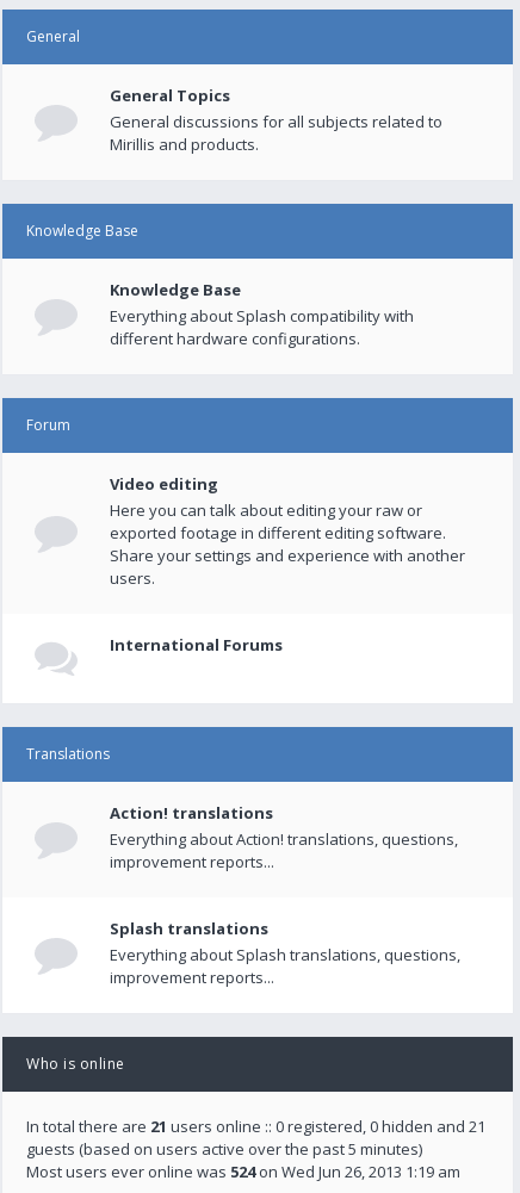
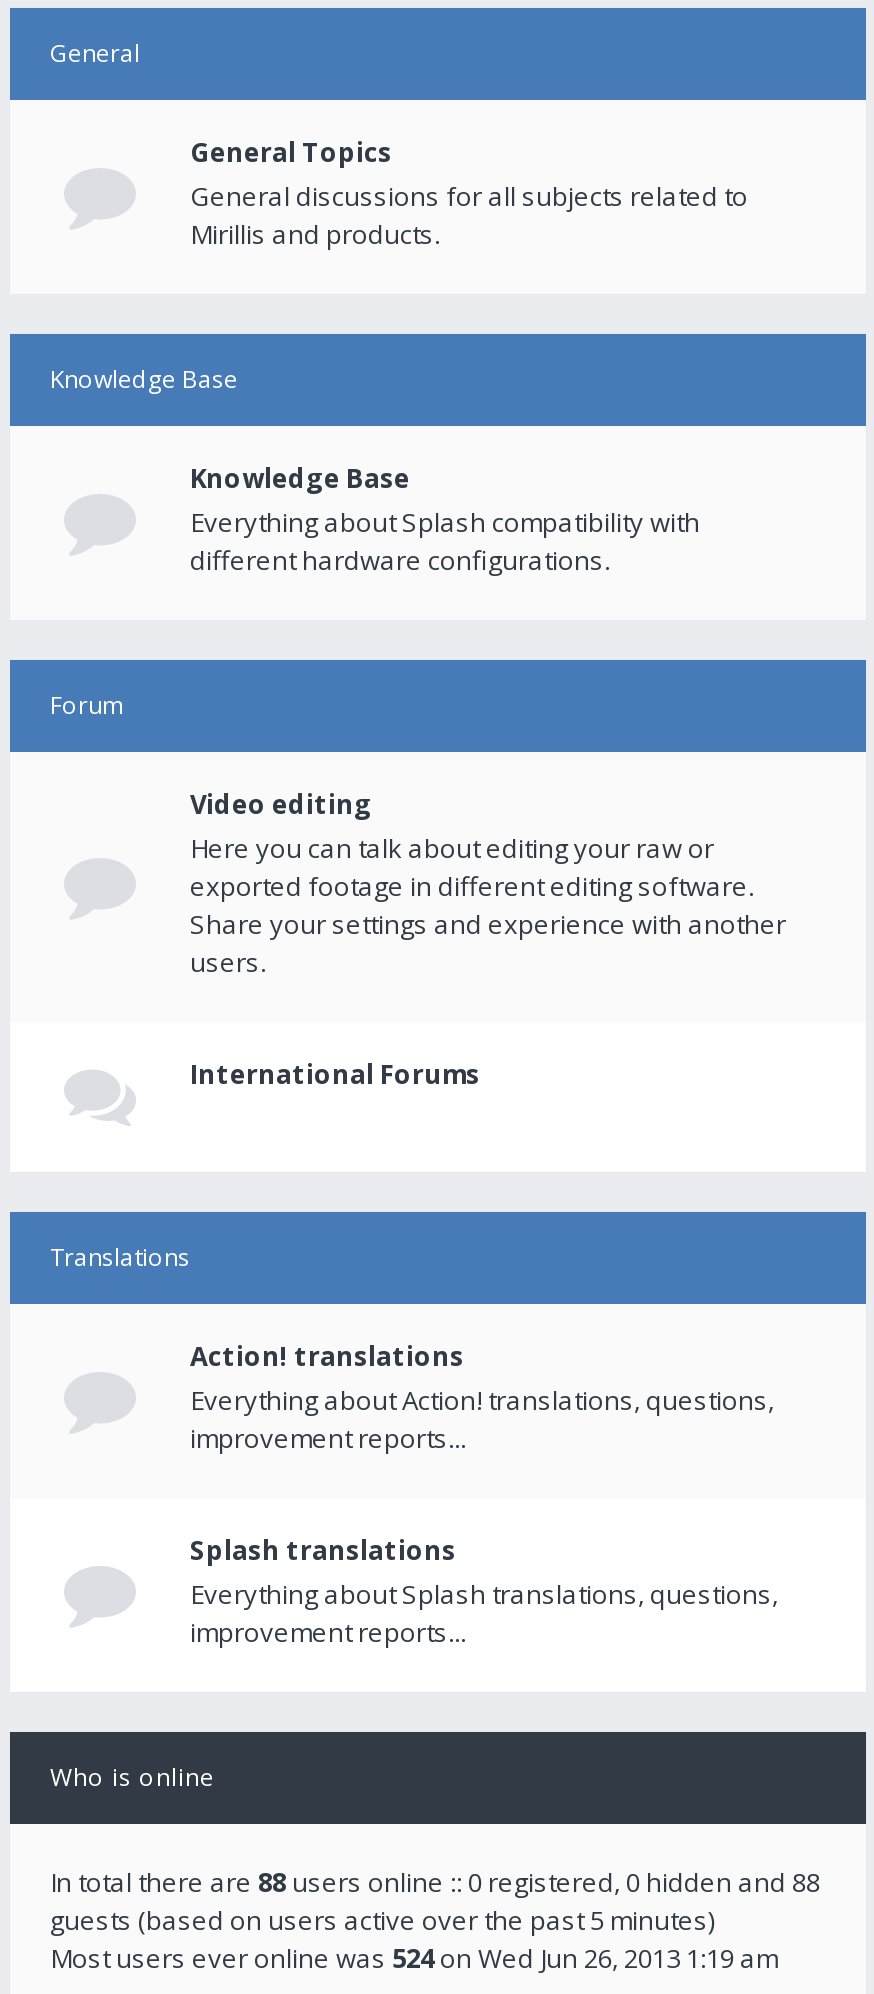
- In total there are 21 users online :: 0 registered, 0 hidden and 21
+ In total there are 88 users online :: 0 registered, 0 hidden and 88
